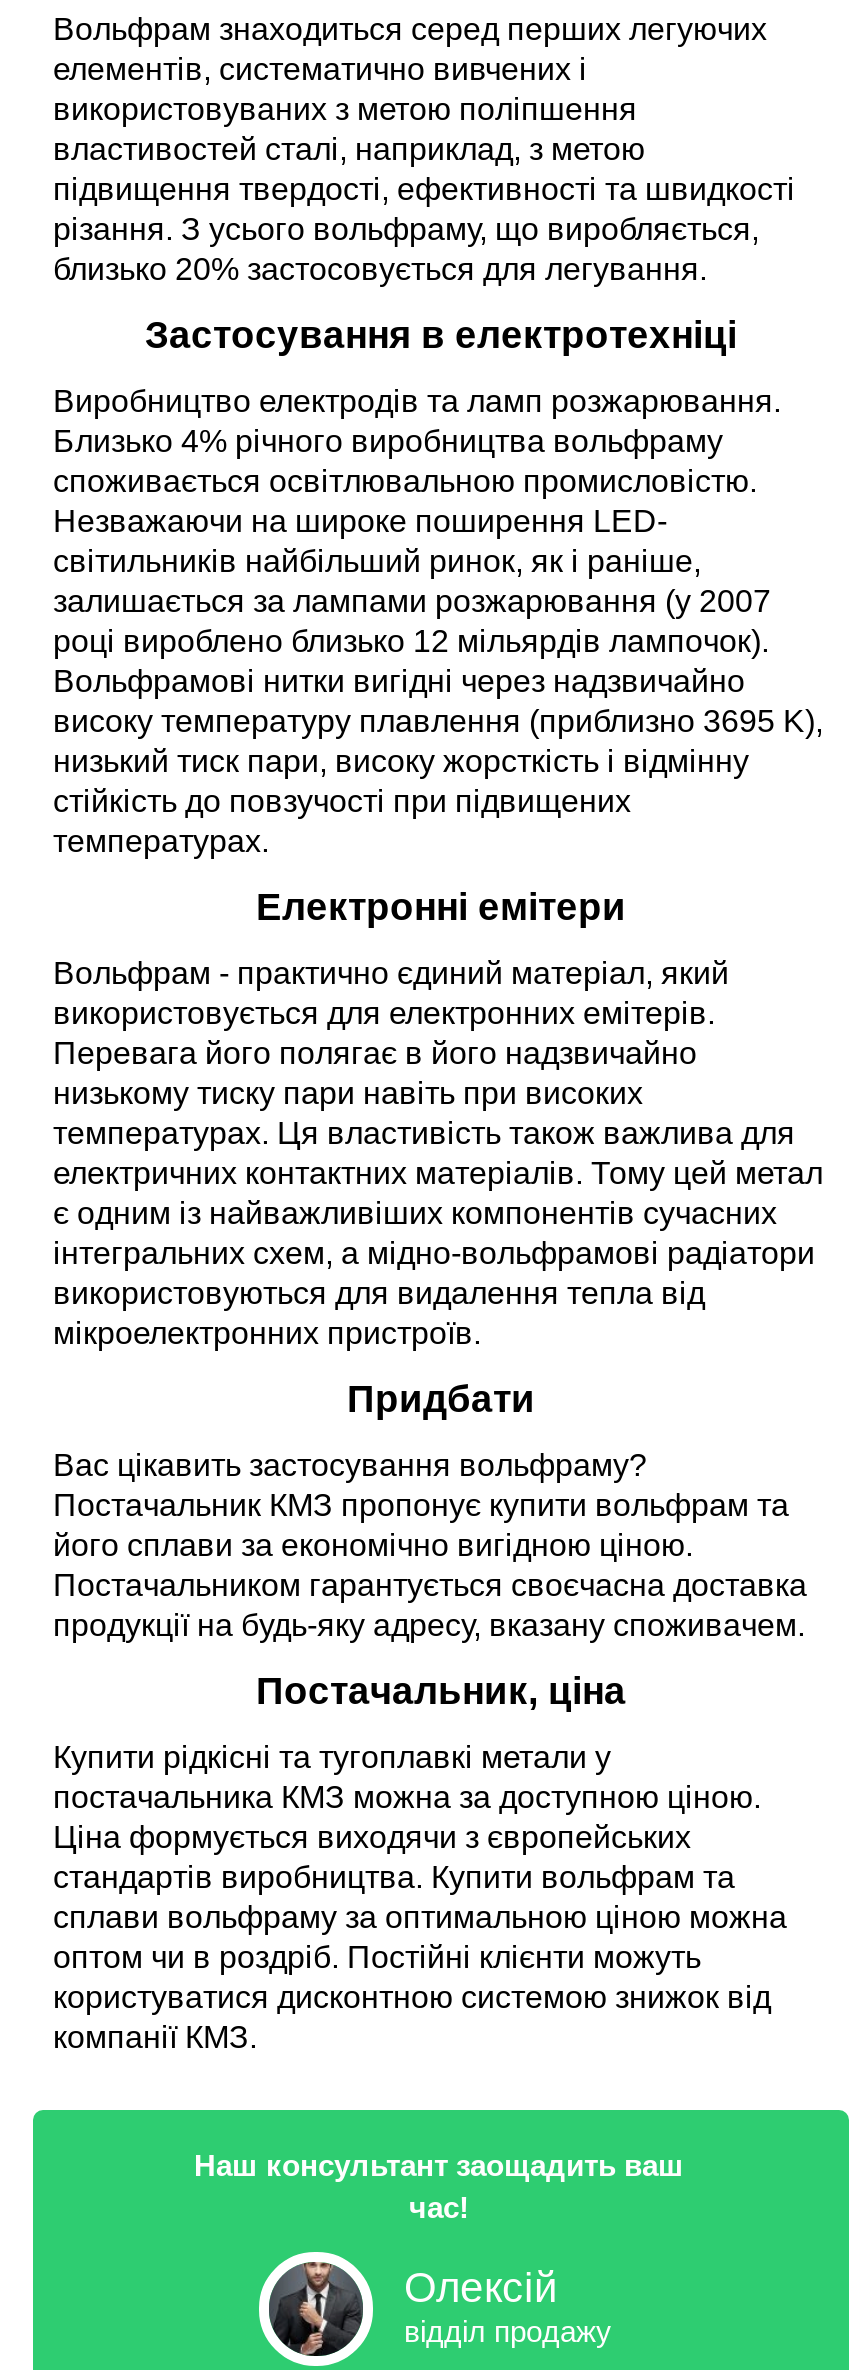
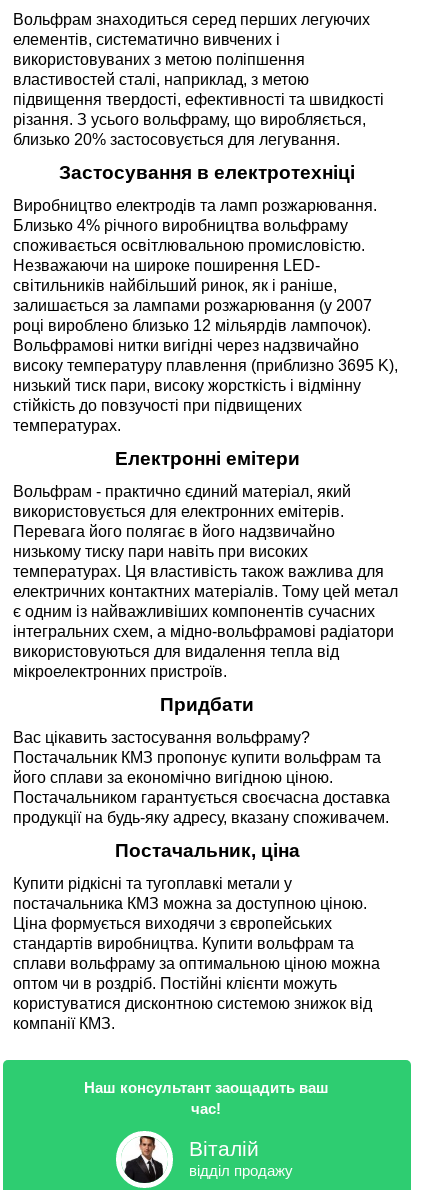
- [image]
- Олексій
+ [image]
+ Віталій
